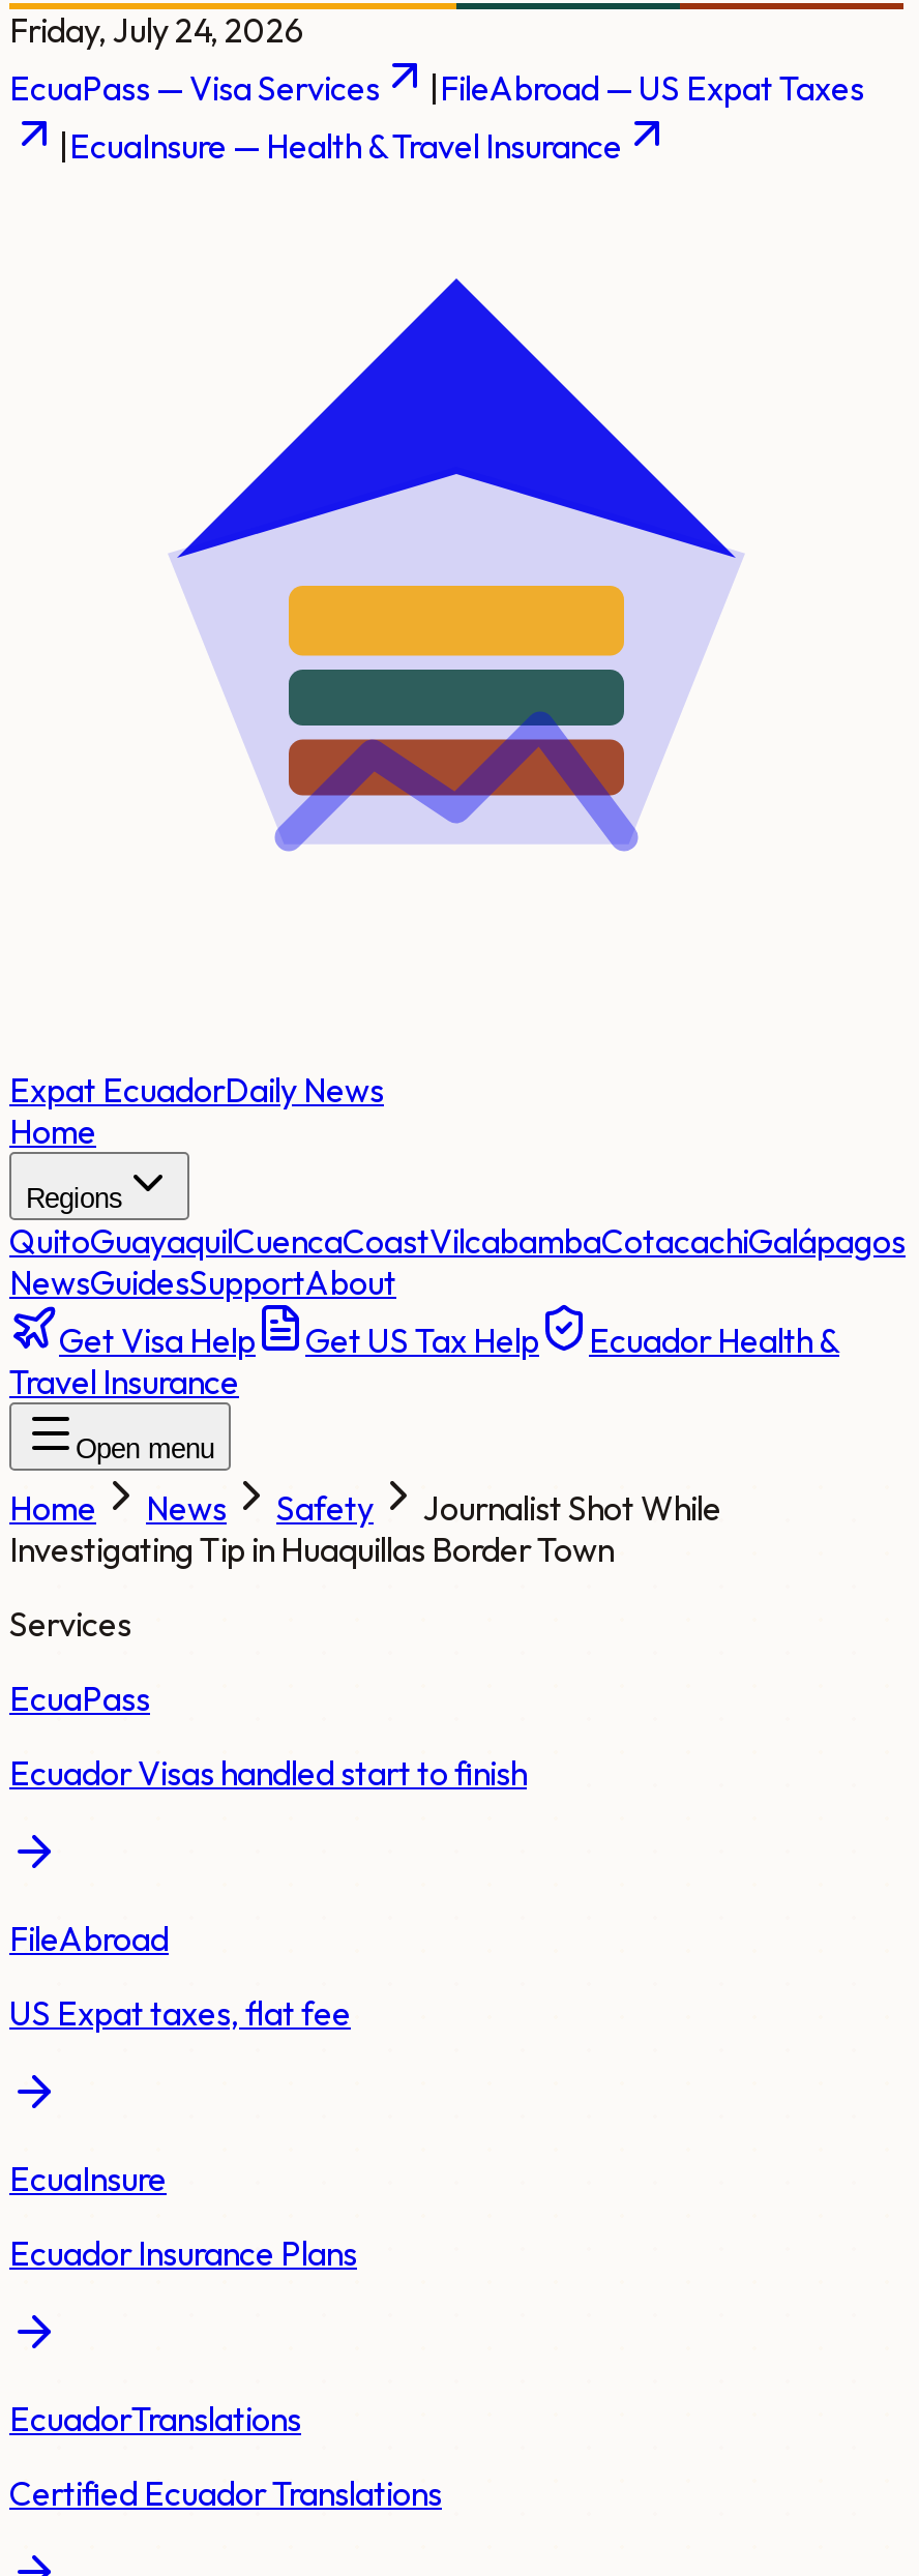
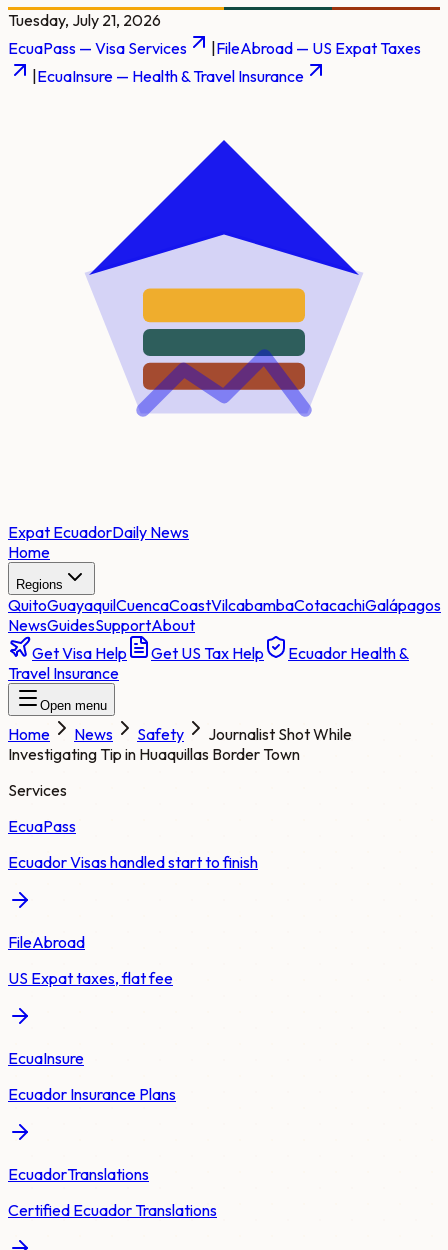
- Friday, July 24, 2026
+ Tuesday, July 21, 2026
